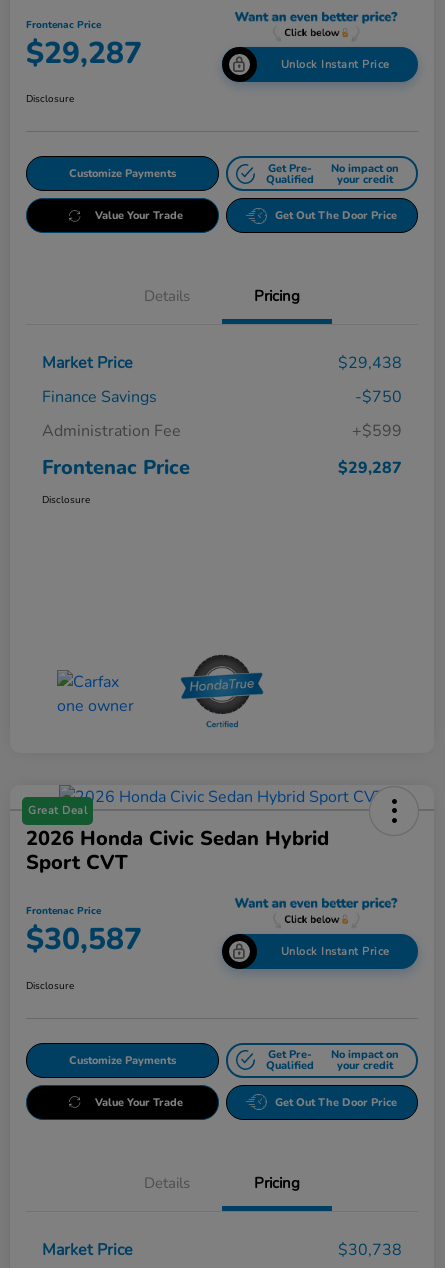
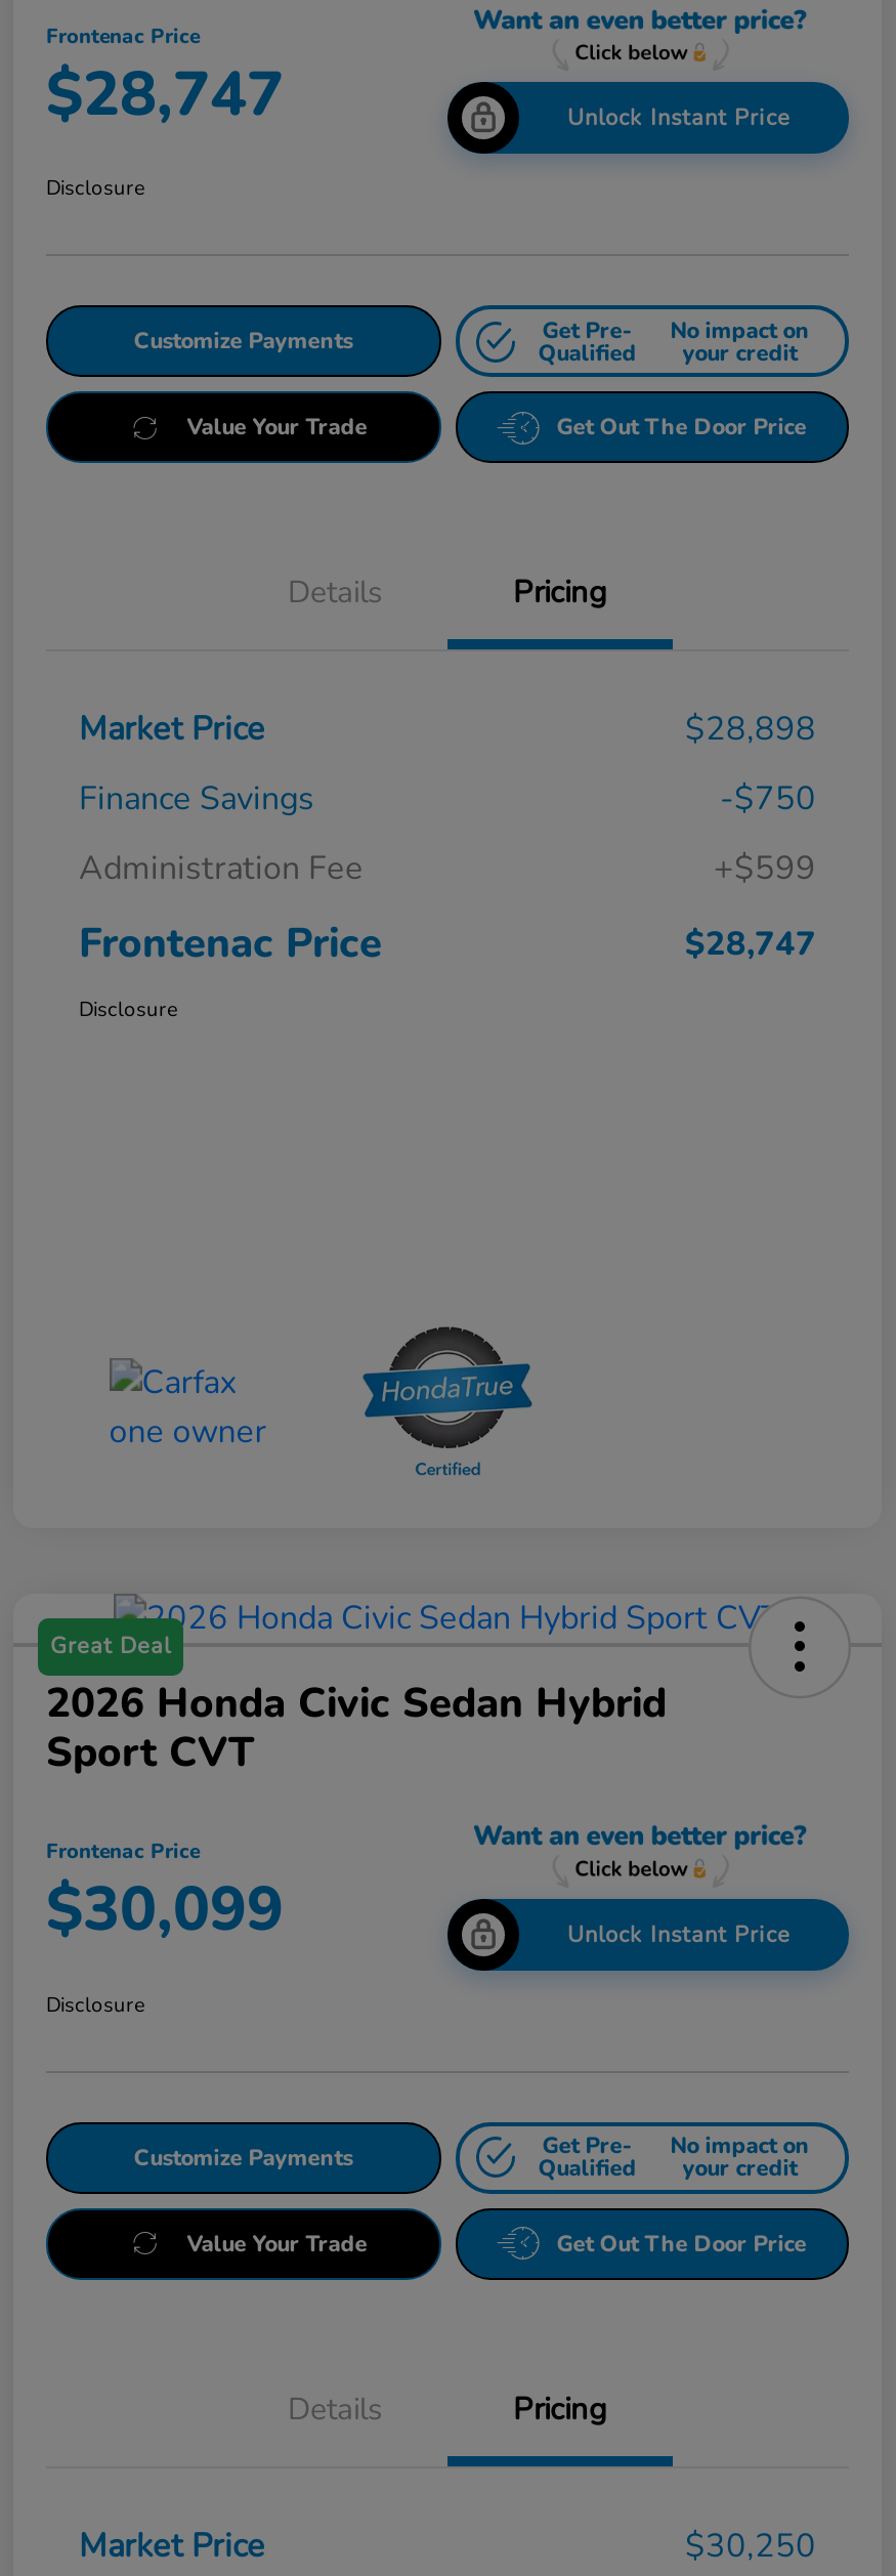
- $29,287
+ $28,747

- $29,438
+ $28,898

- $29,287
+ $28,747

- $30,587
+ $30,099

- $30,738
+ $30,250
